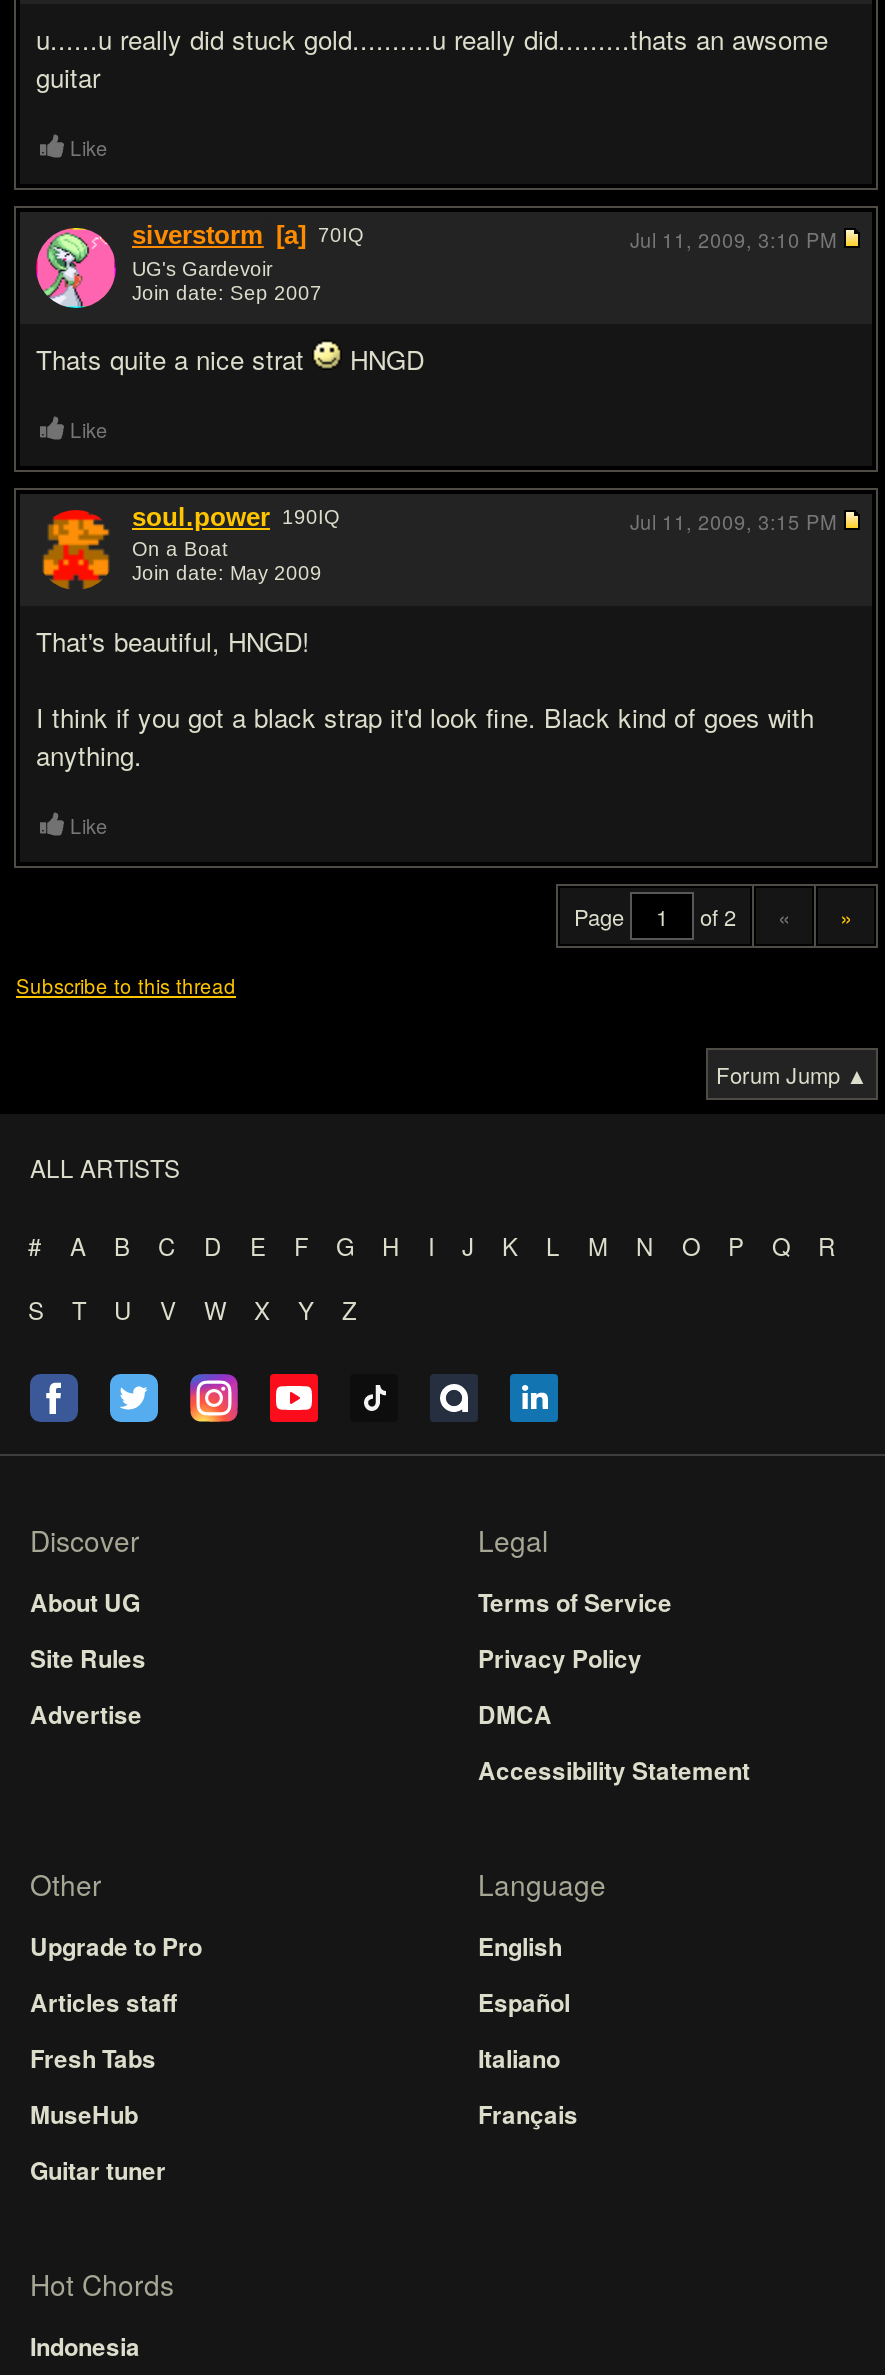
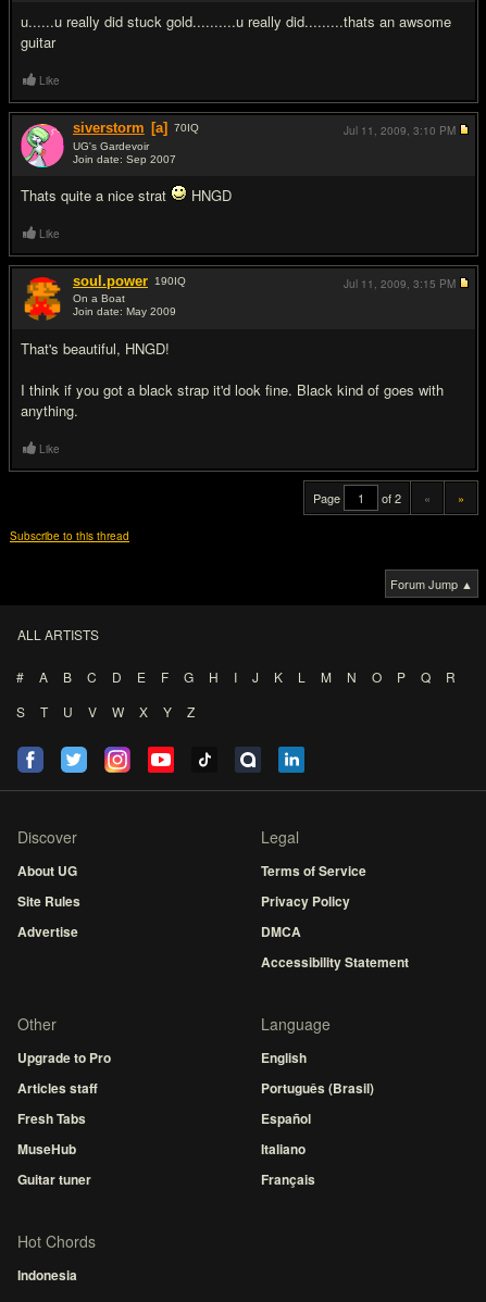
moved down: Español | Italiano | Français

+ Português (Brasil)
